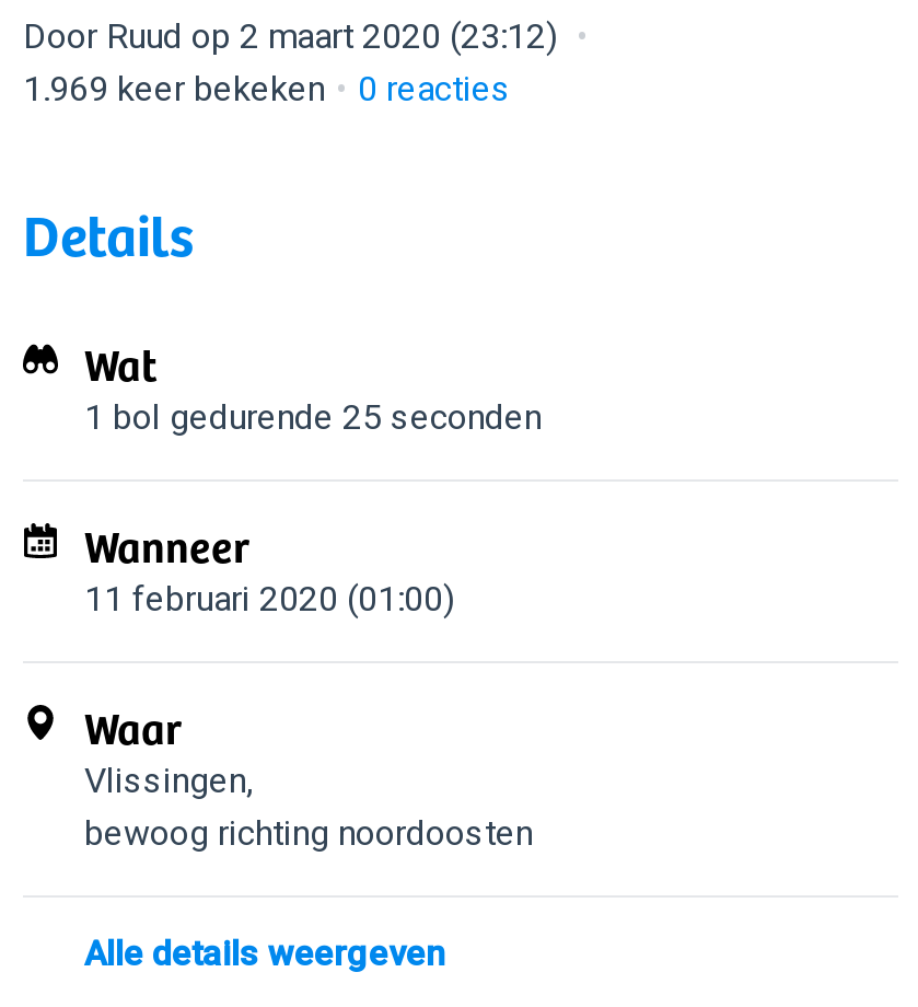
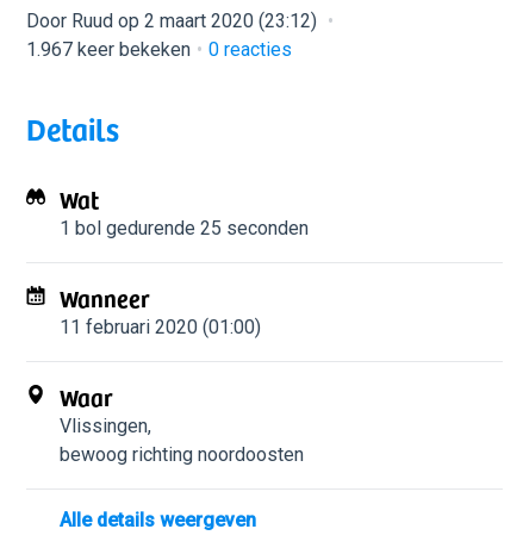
- 1.969 keer bekeken 0 reacties
+ 1.967 keer bekeken 0 reacties
